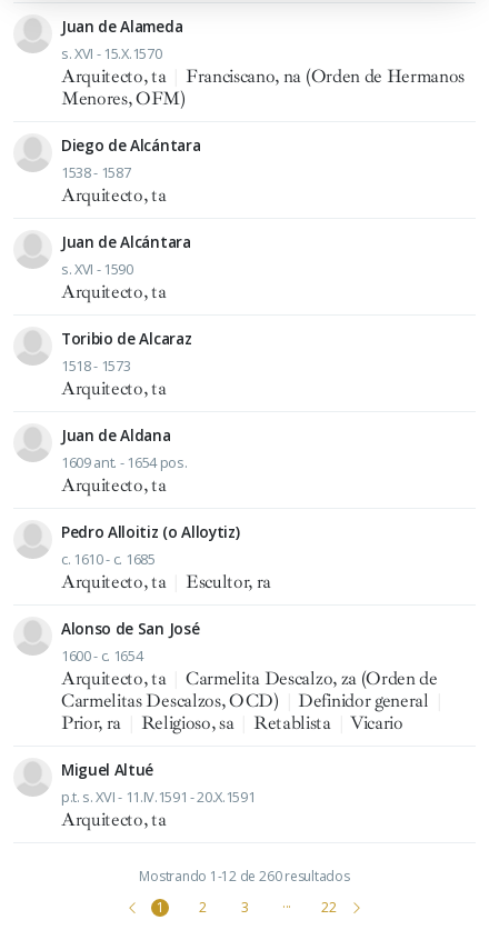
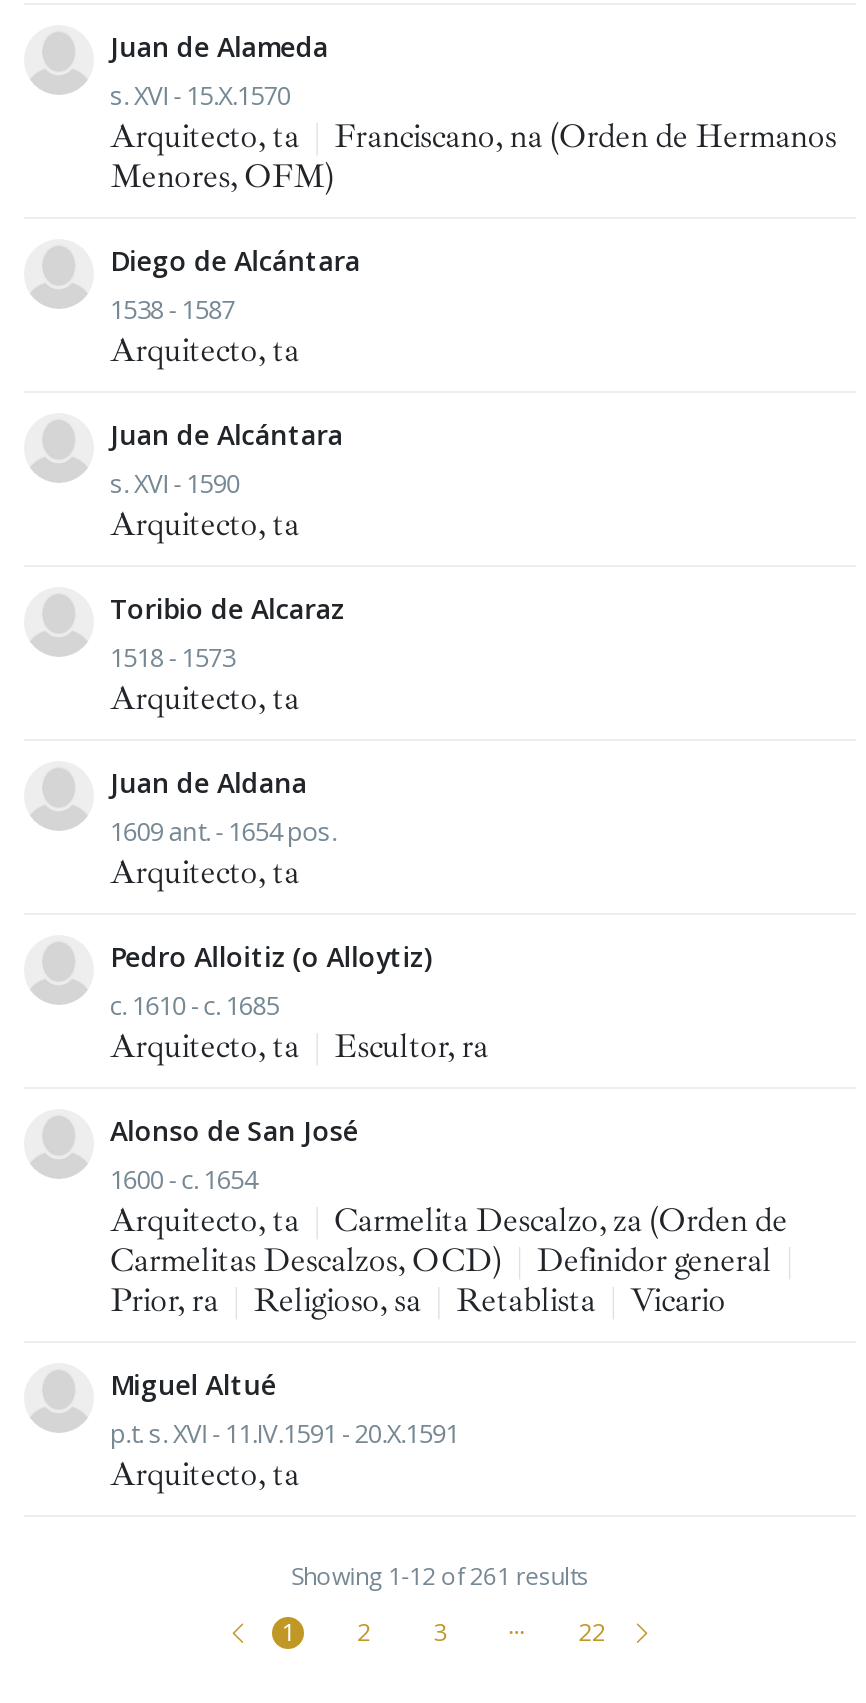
- Mostrando 1-12 de 260 resultados
+ Showing 1-12 of 261 results
